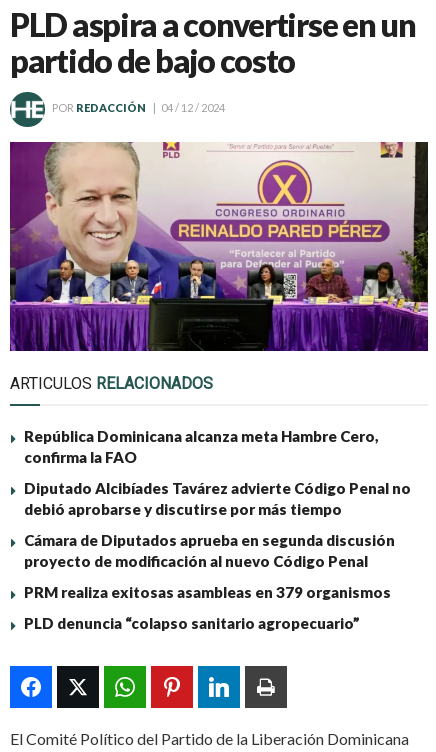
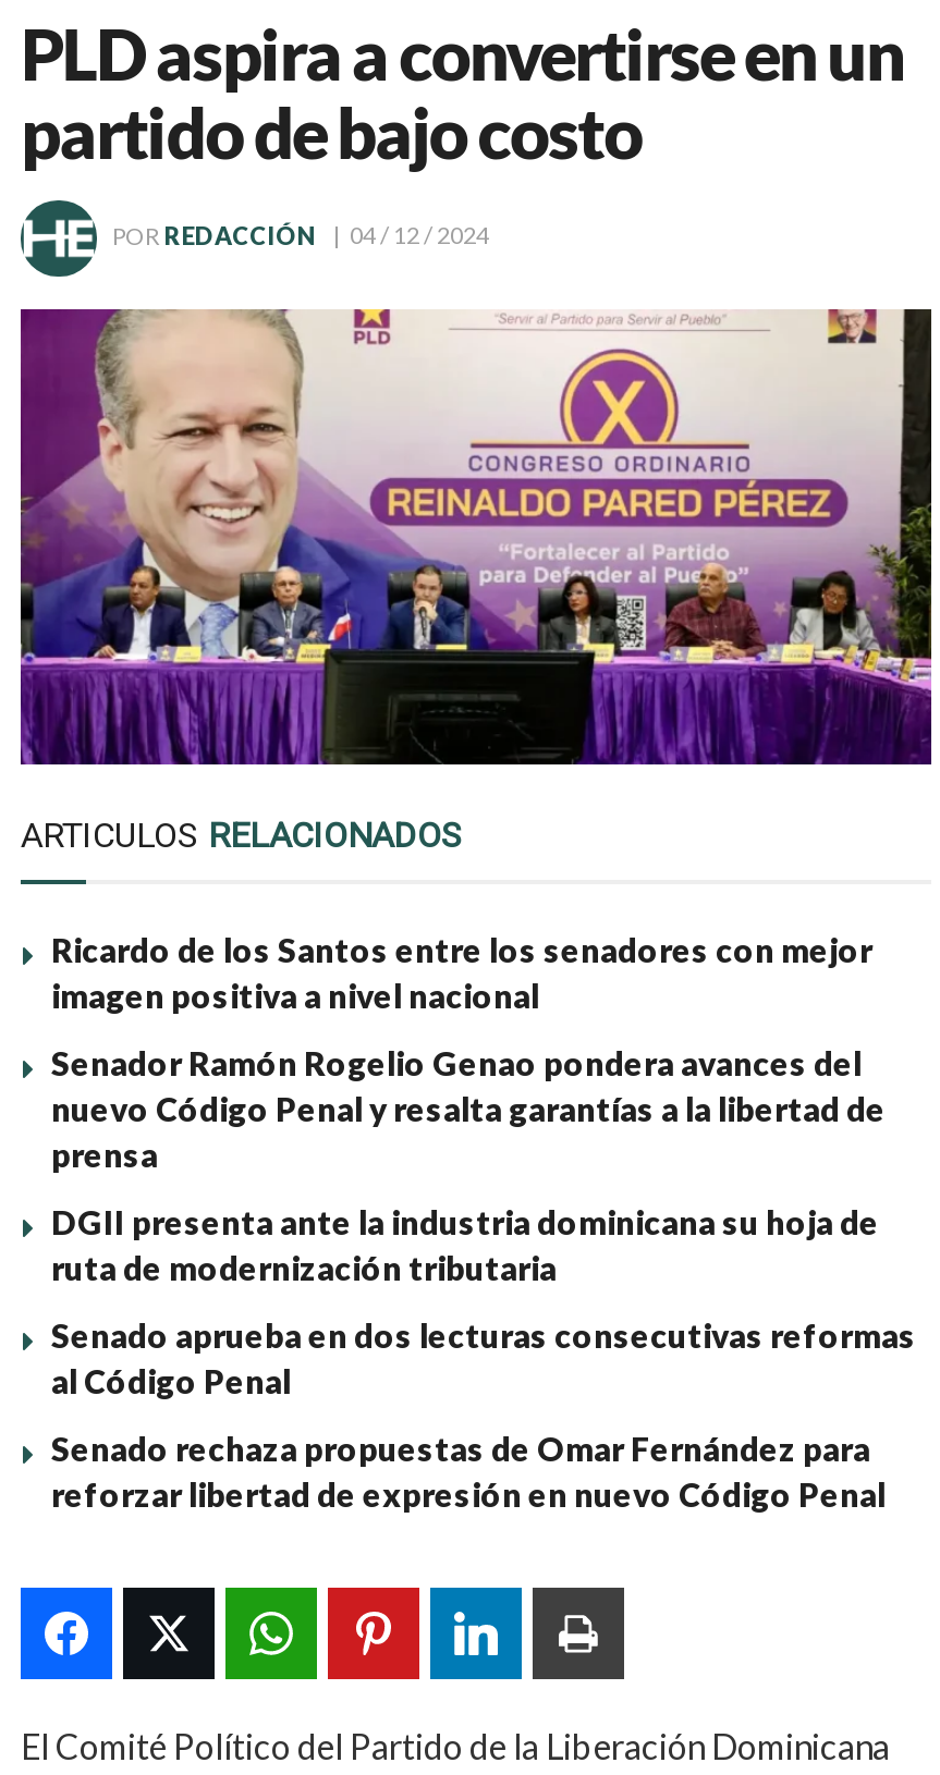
- República Dominicana alcanza meta Hambre Cero,
- confirma la FAO
+ Ricardo de los Santos entre los senadores con mejor
+ imagen positiva a nivel nacional

- Diputado Alcibíades Tavárez advierte Código Penal no
- debió aprobarse y discutirse por más tiempo
+ Senador Ramón Rogelio Genao pondera avances del
+ nuevo Código Penal y resalta garantías a la libertad de
+ prensa

- Cámara de Diputados aprueba en segunda discusión
- proyecto de modificación al nuevo Código Penal
+ DGII presenta ante la industria dominicana su hoja de
+ ruta de modernización tributaria

- PRM realiza exitosas asambleas en 379 organismos
+ Senado aprueba en dos lecturas consecutivas reformas
+ al Código Penal

- PLD denuncia “colapso sanitario agropecuario”
+ Senado rechaza propuestas de Omar Fernández para
+ reforzar libertad de expresión en nuevo Código Penal
